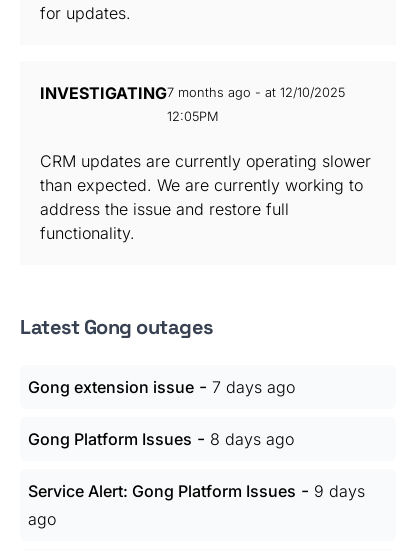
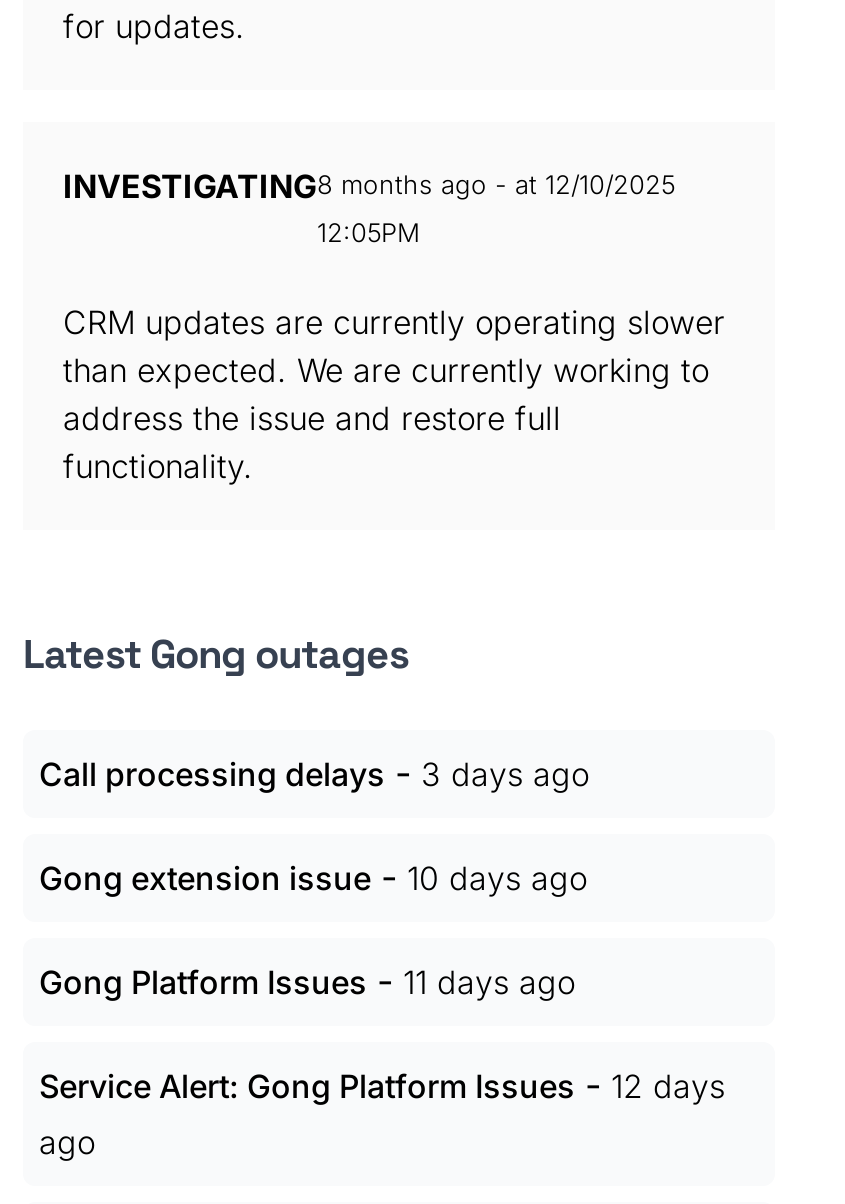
- INVESTIGATING7 months ago - at 12/10/2025
+ INVESTIGATING8 months ago - at 12/10/2025

- Gong extension issue - 7 days ago
- Gong Platform Issues - 8 days ago
- Service Alert: Gong Platform Issues - 9 days
+ Call processing delays - 3 days ago
+ Gong extension issue - 10 days ago
+ Gong Platform Issues - 11 days ago
+ Service Alert: Gong Platform Issues - 12 days
